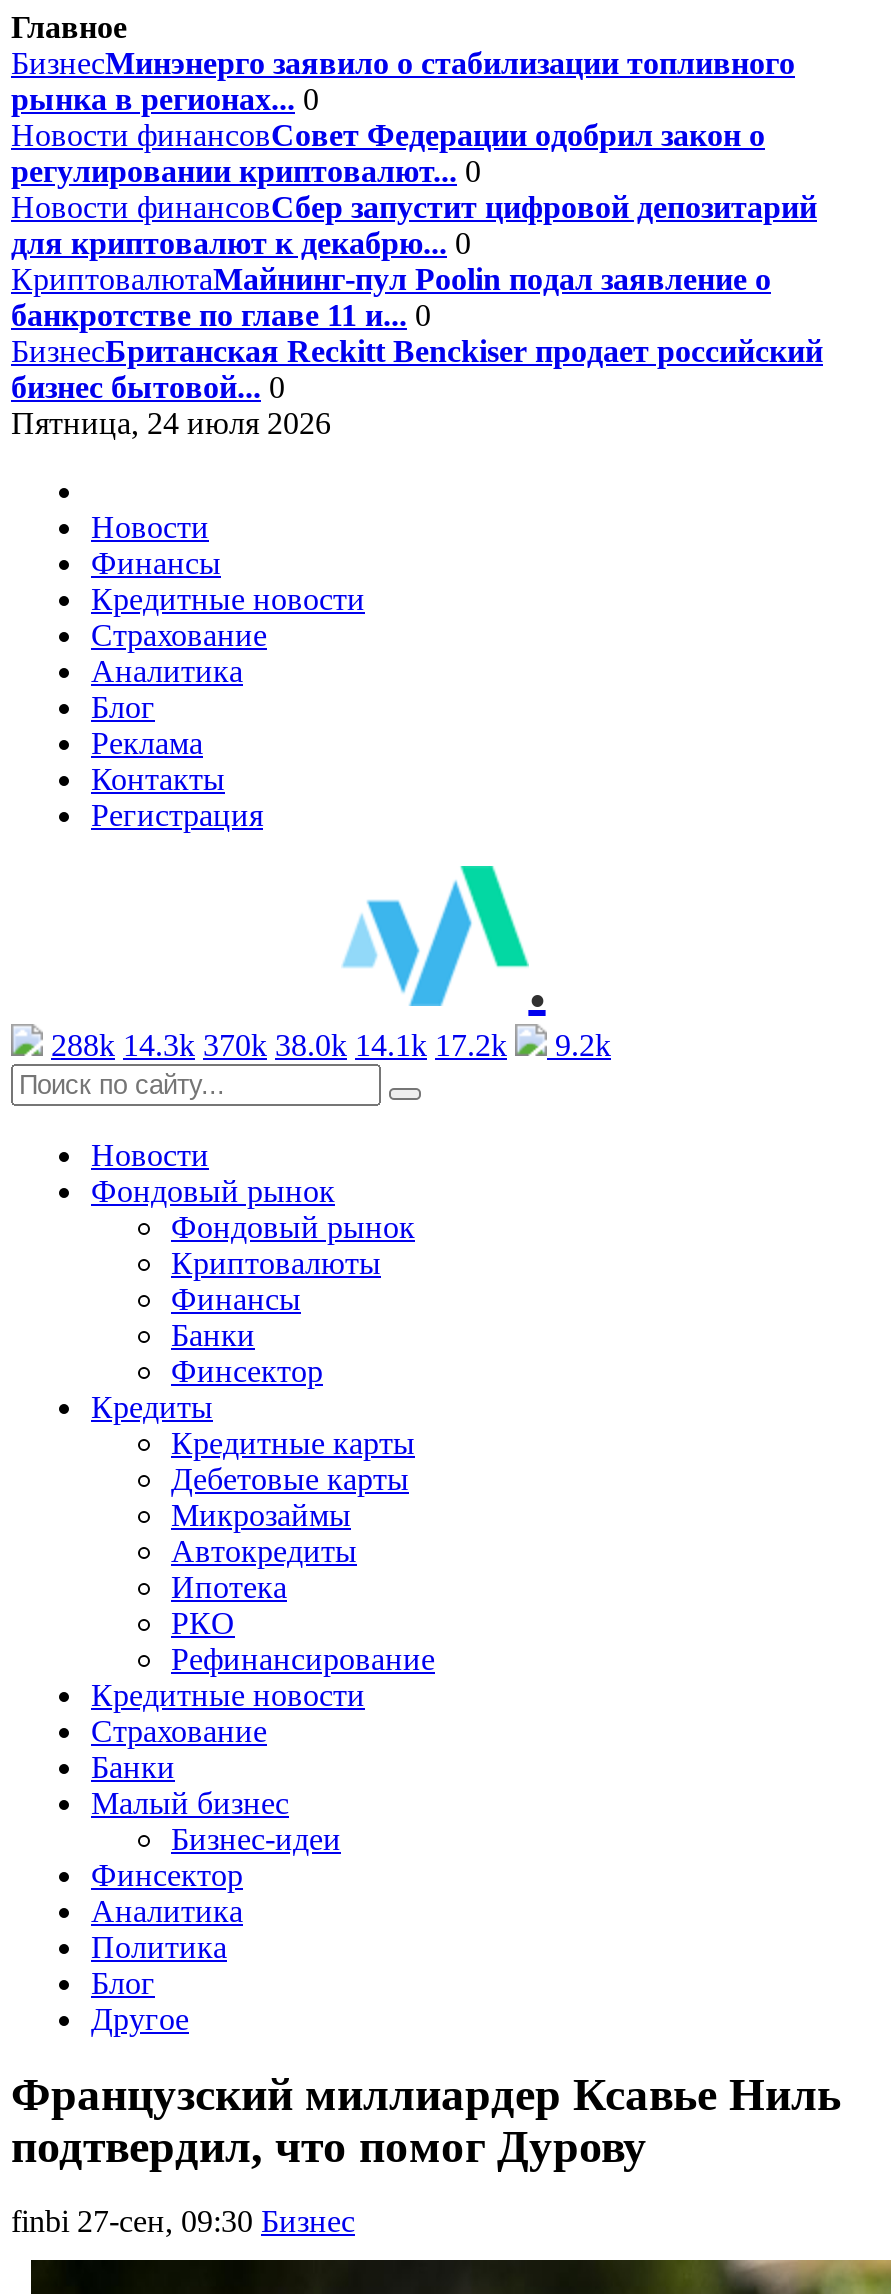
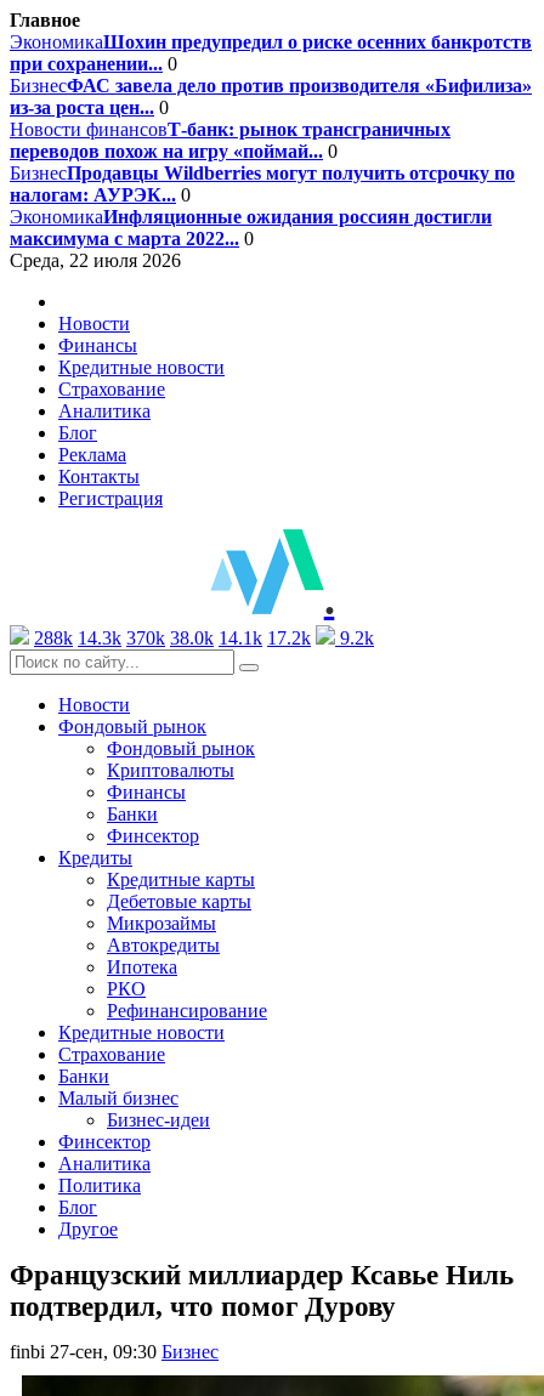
- БизнесМинэнерго заявило о стабилизации топливного
- рынка в регионах... 0
- Новости финансовСовет Федерации одобрил закон о
- регулировании криптовалют... 0
- Новости финансовСбер запустит цифровой депозитарий
- для криптовалют к декабрю... 0
- КриптовалютаМайнинг-пул Poolin подал заявление о
- банкротстве по главе 11 и... 0
- БизнесБританская Reckitt Benckiser продает российский
- бизнес бытовой... 0
- Пятница, 24 июля 2026
+ ЭкономикаШохин предупредил о риске осенних банкротств
+ при сохранении... 0
+ БизнесФАС завела дело против производителя «Бифилиза»
+ из-за роста цен... 0
+ Новости финансовТ-банк: рынок трансграничных
+ переводов похож на игру «поймай... 0
+ БизнесПродавцы Wildberries могут получить отсрочку по
+ налогам: АУРЭК... 0
+ ЭкономикаИнфляционные ожидания россиян достигли
+ максимума с марта 2022... 0
+ Среда, 22 июля 2026
